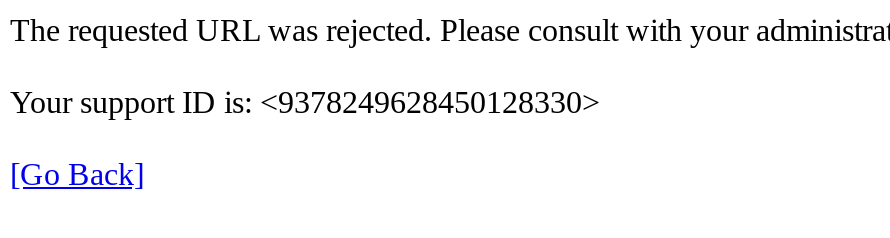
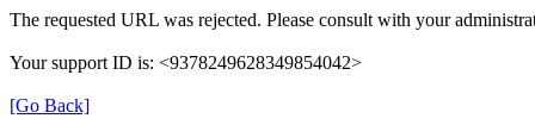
- Your support ID is: <9378249628450128330>
+ Your support ID is: <9378249628349854042>
